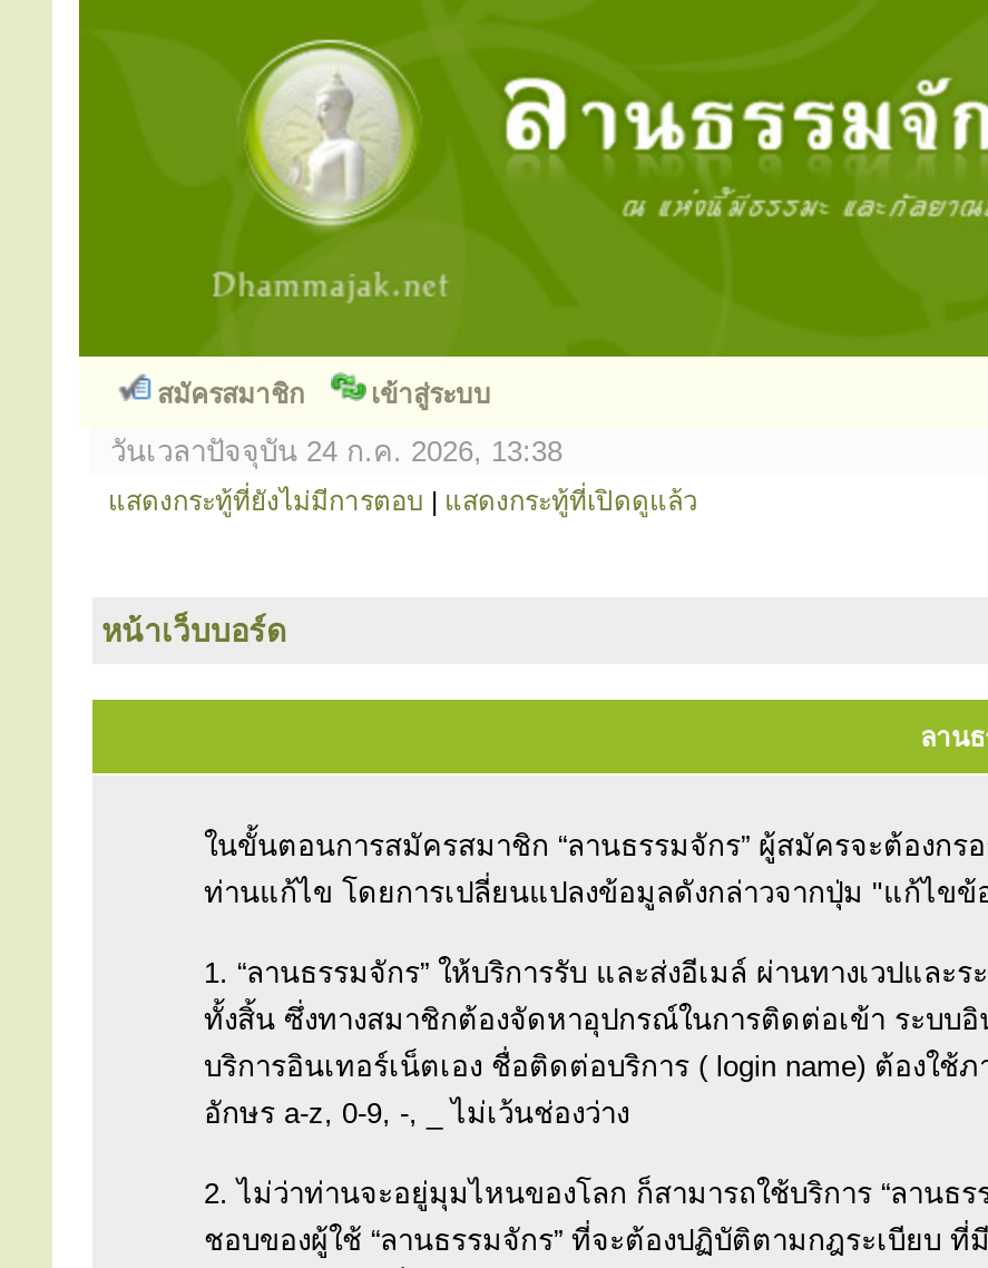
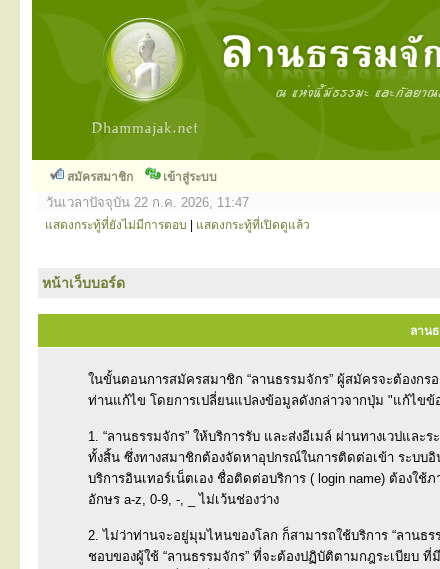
- วันเวลาปัจจุบัน 24 ก.ค. 2026, 13:38
+ วันเวลาปัจจุบัน 22 ก.ค. 2026, 11:47
